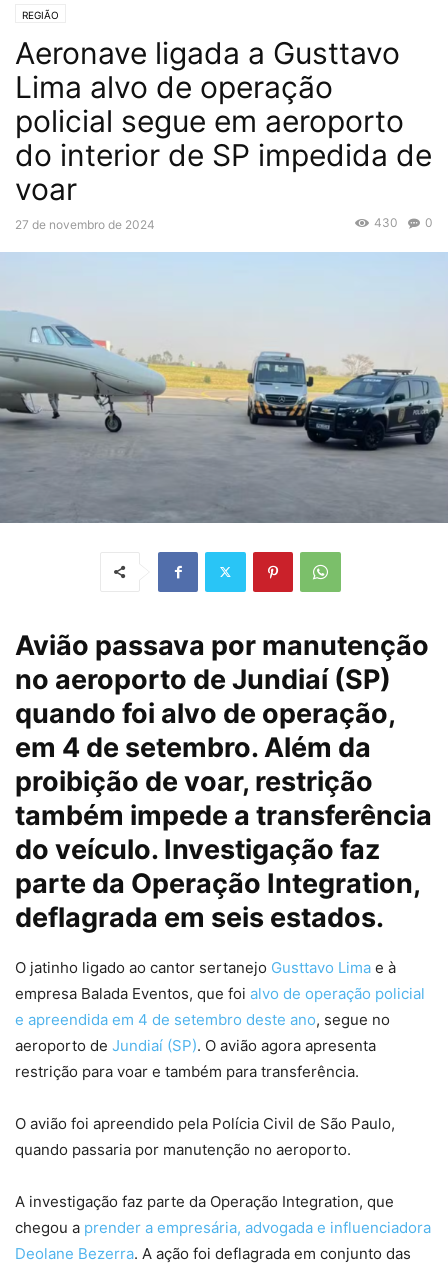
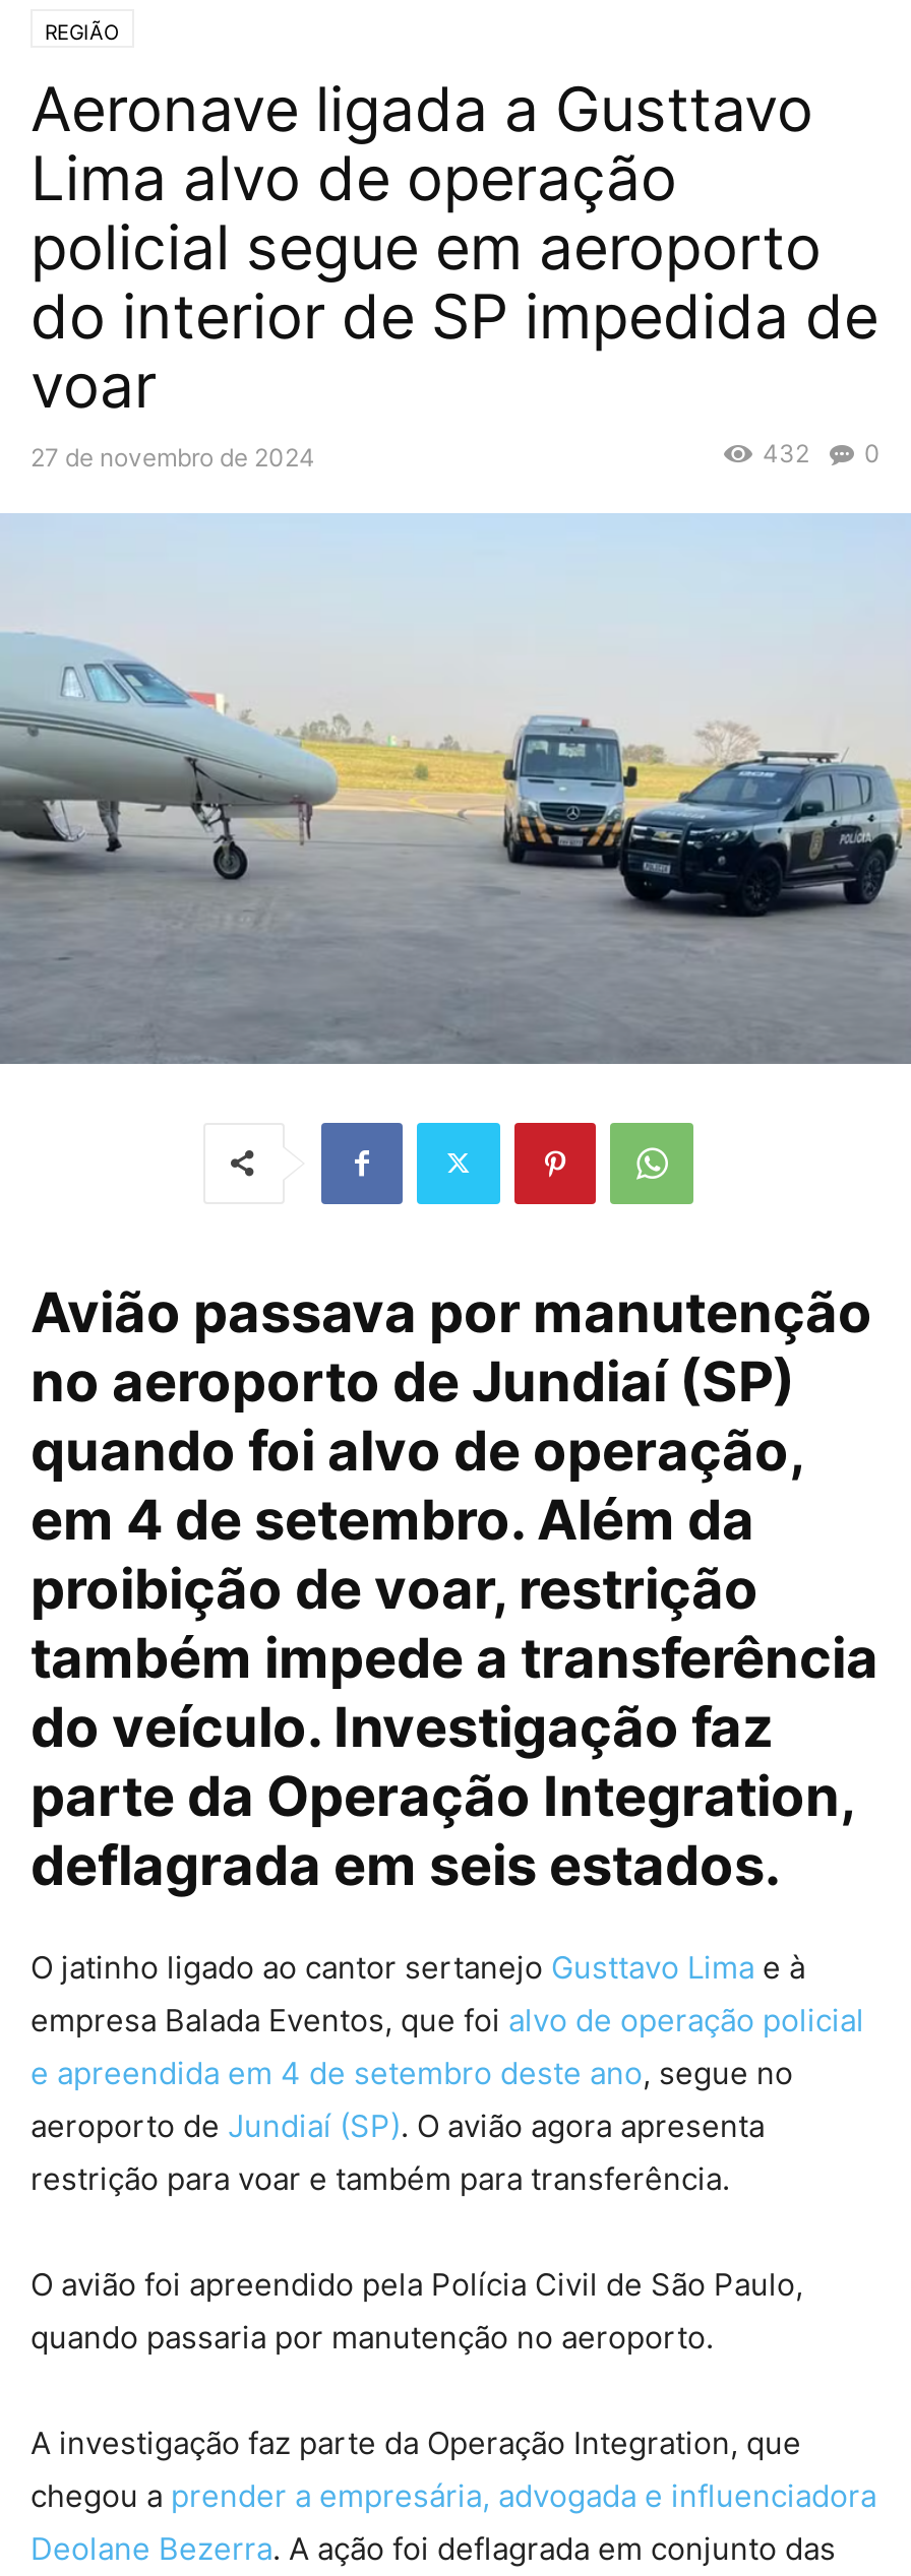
- 430 0
+ 432 0
